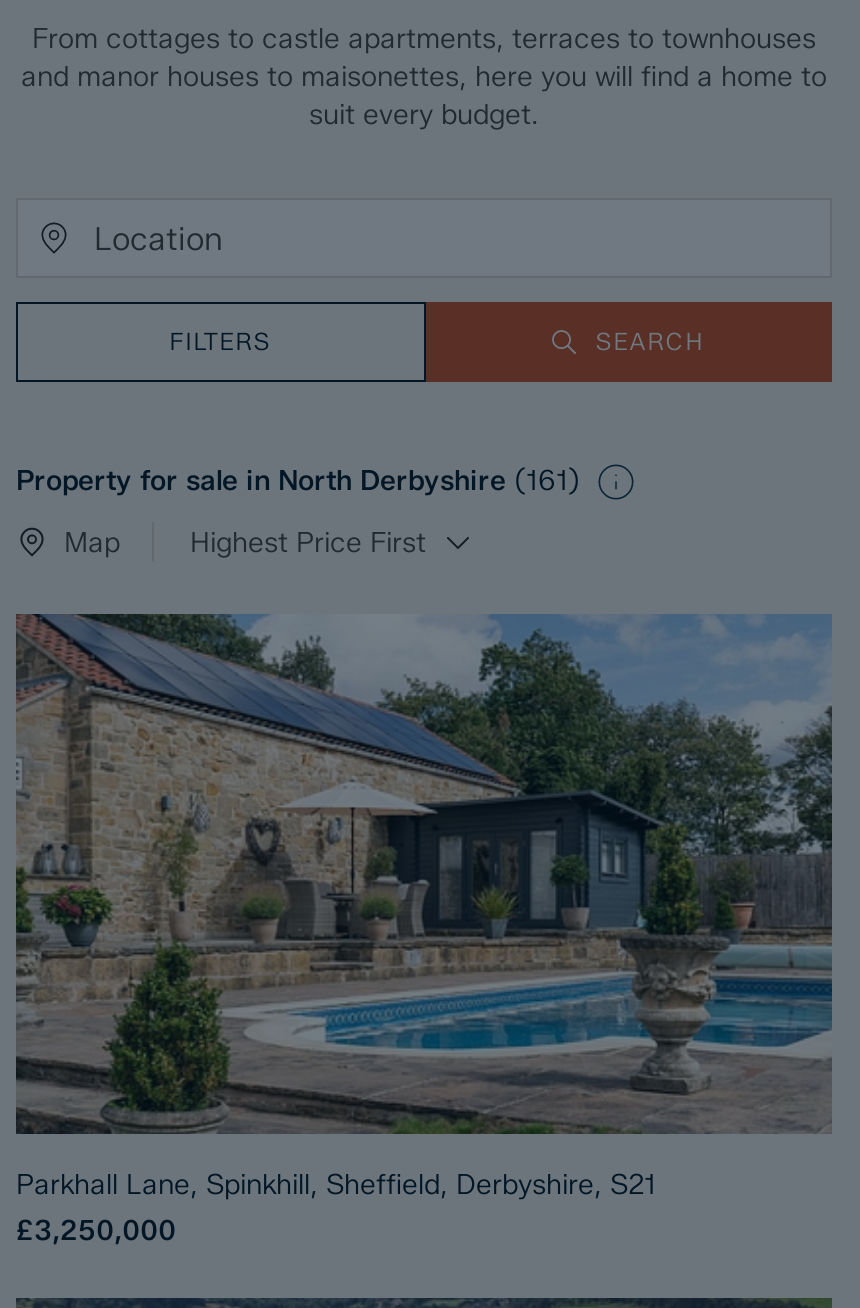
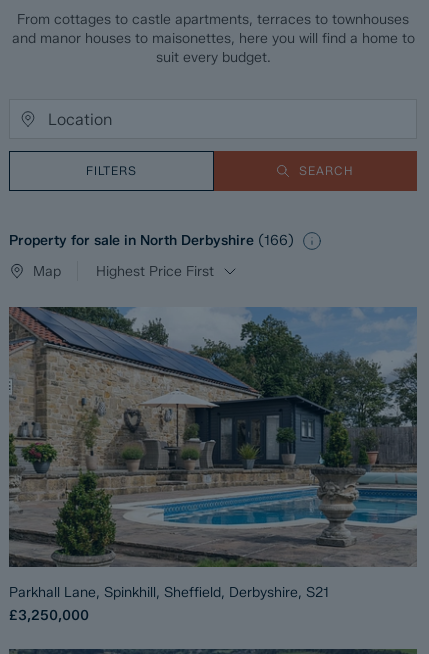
- Property for sale in North Derbyshire (161)
+ Property for sale in North Derbyshire (166)
